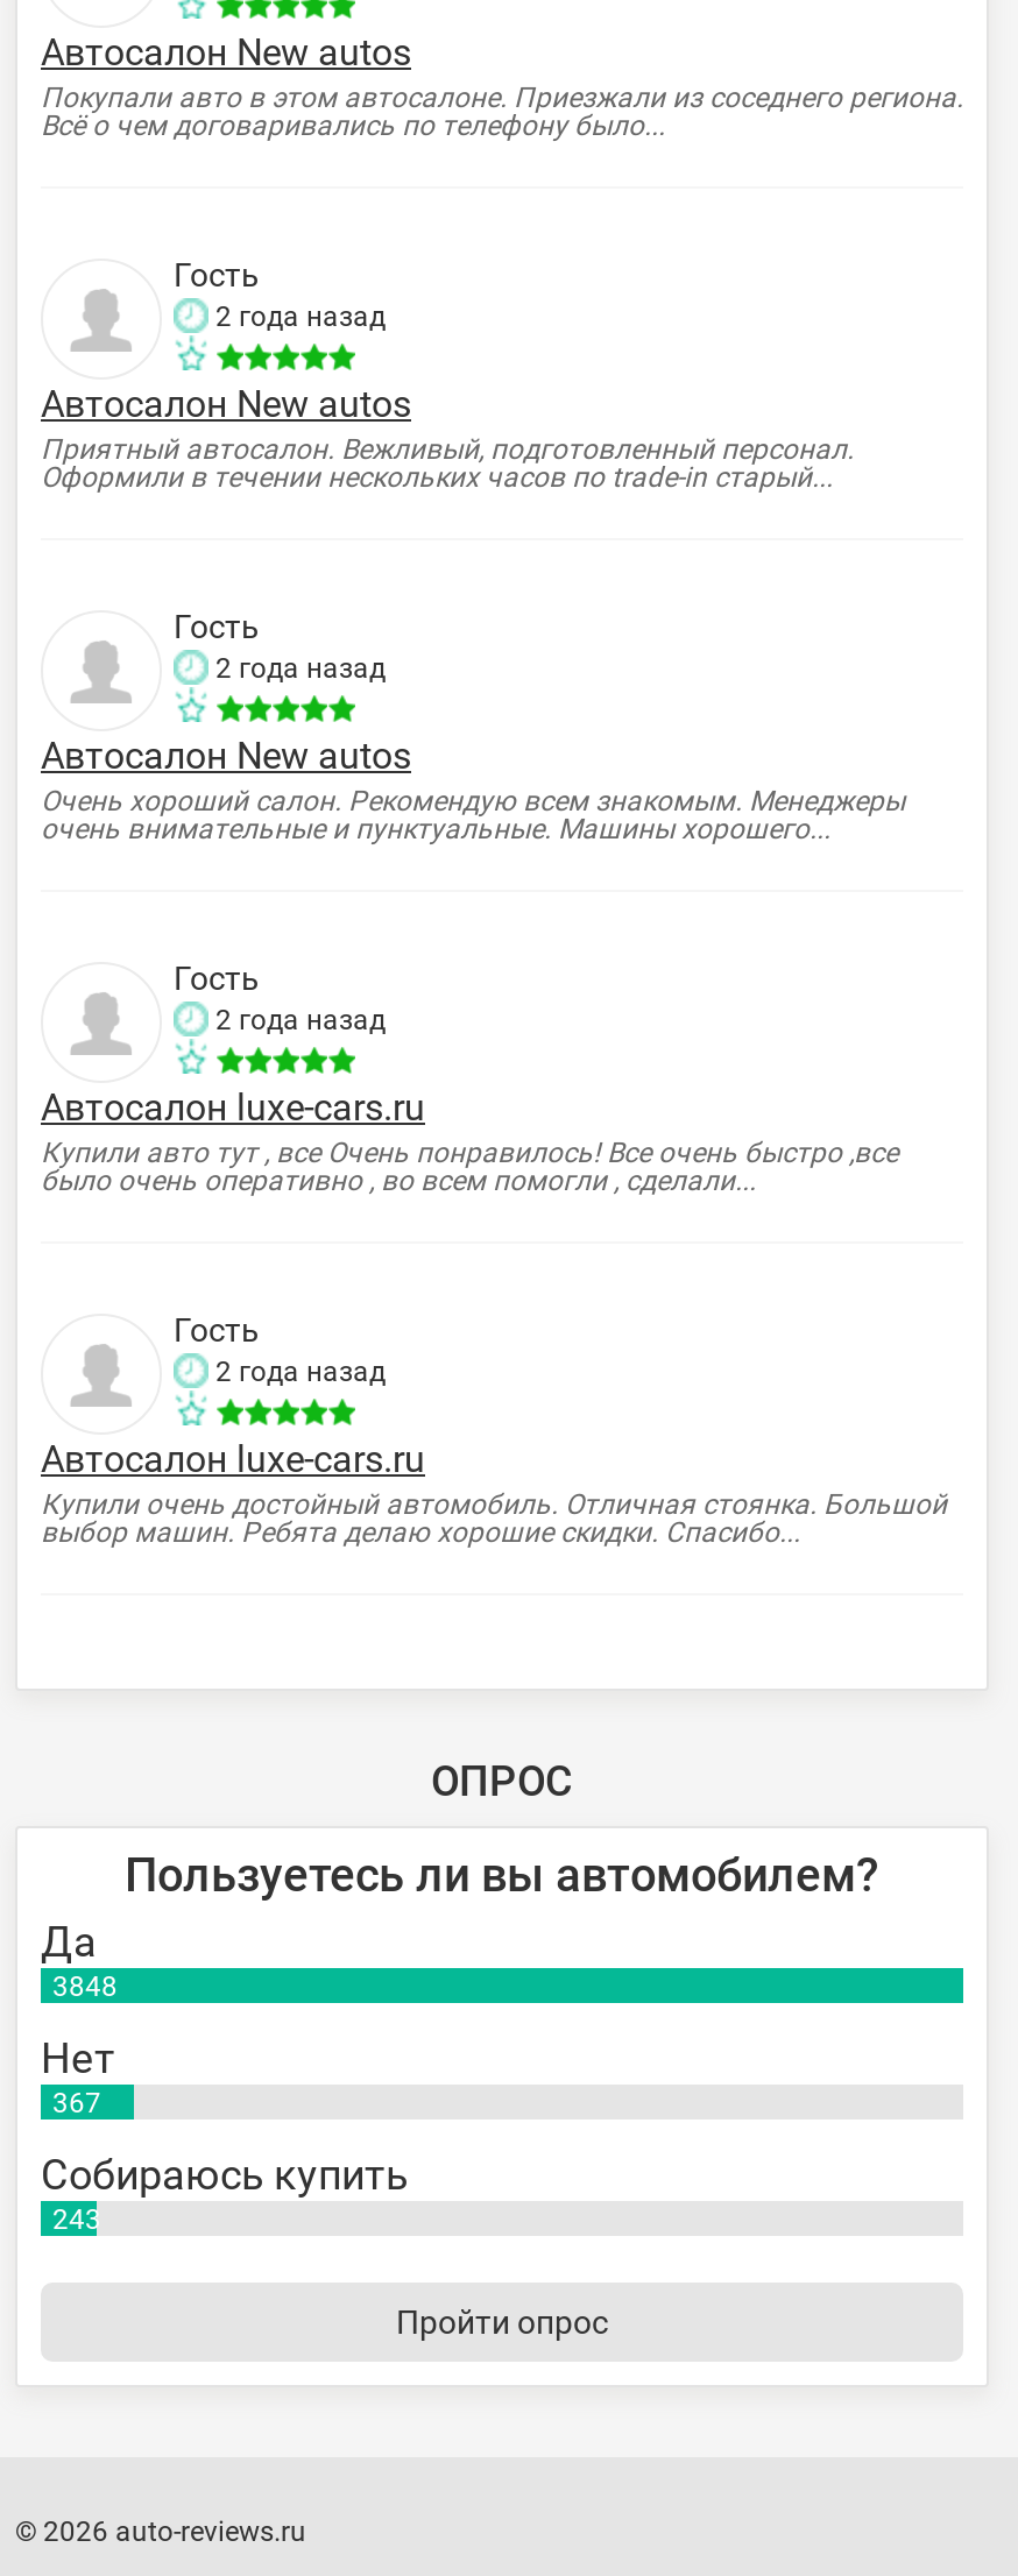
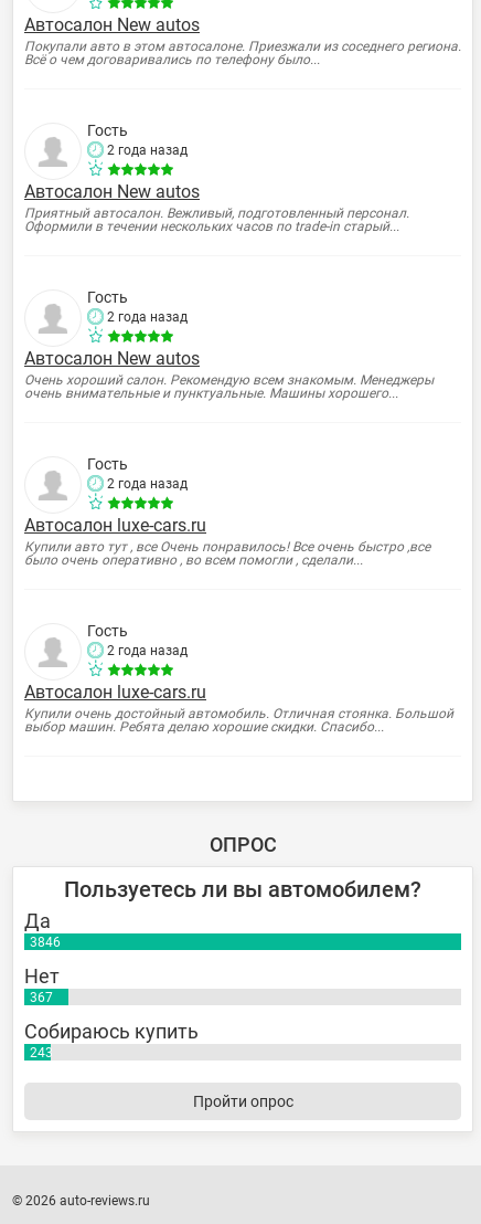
- 3848
+ 3846
